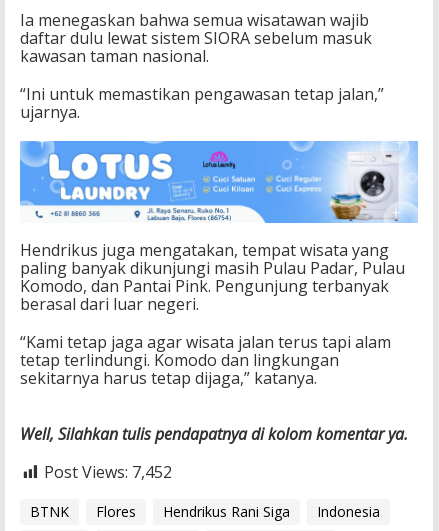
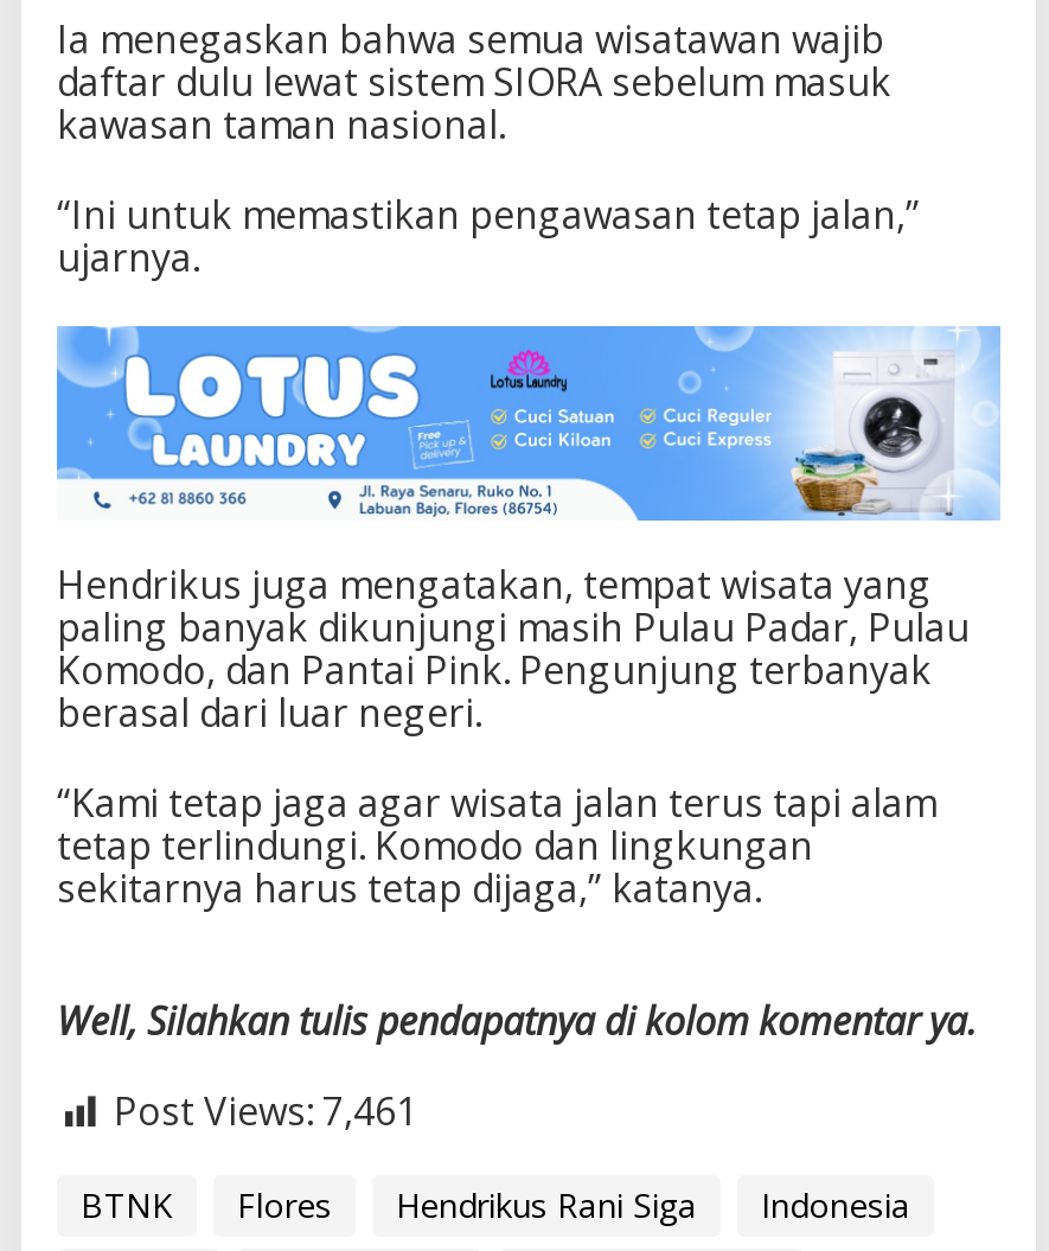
- Post Views: 7,452
+ Post Views: 7,461
